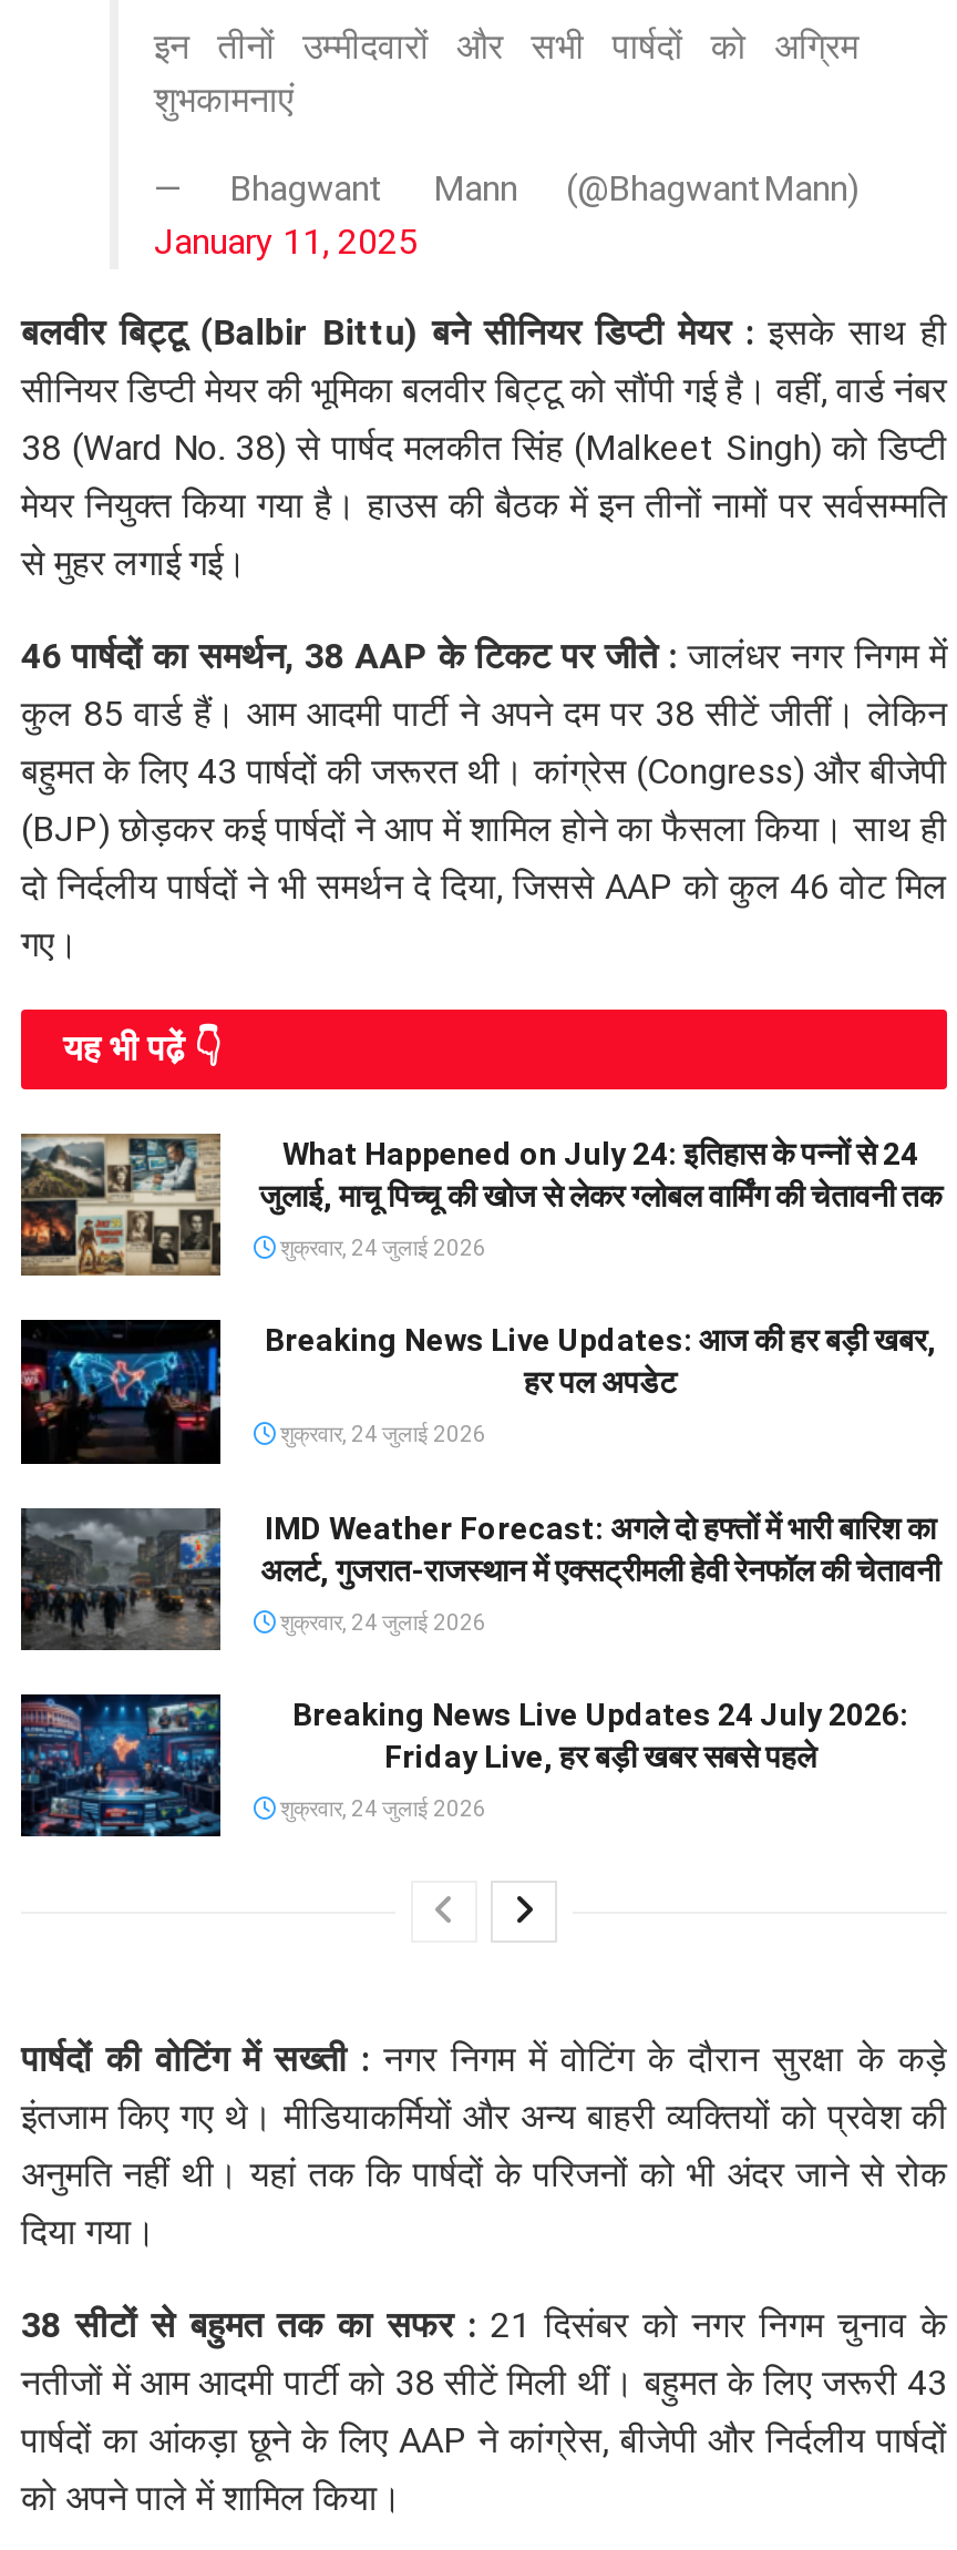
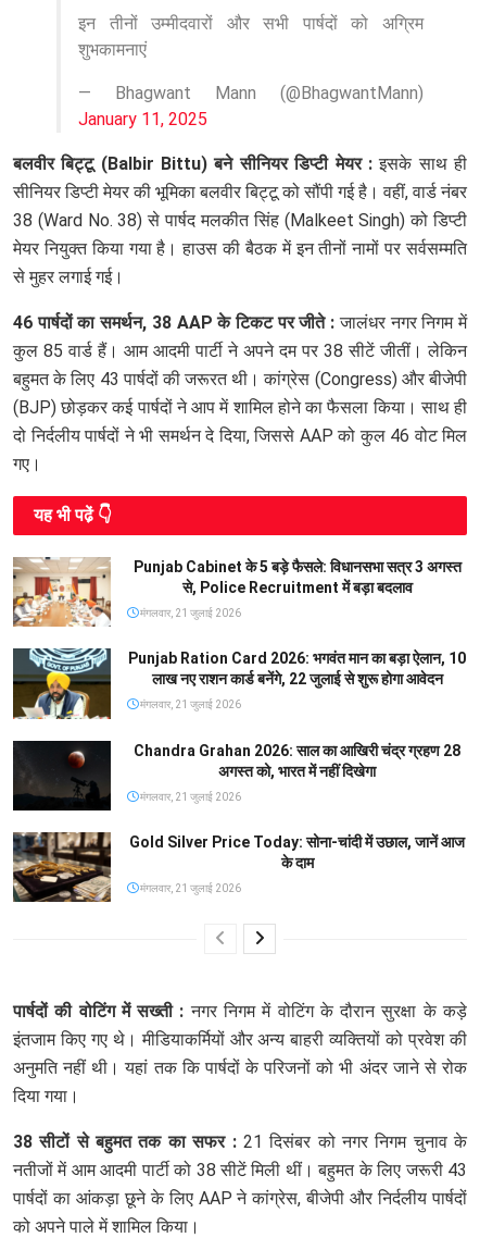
- [image]
- What Happened on July 24: इतिहास के पन्नों से 24
- जुलाई, माचू पिच्चू की खोज से लेकर ग्लोबल वार्मिंग की चेतावनी तक
+ [image]
+ Punjab Cabinet के 5 बड़े फैसले: विधानसभा सत्र 3 अगस्त
+ से, Police Recruitment में बड़ा बदलाव

- शुक्रवार, 24 जुलाई 2026
+ मंगलवार, 21 जुलाई 2026

- [image]
- Breaking News Live Updates: आज की हर बड़ी खबर,
- हर पल अपडेट
+ [image]
+ Punjab Ration Card 2026: भगवंत मान का बड़ा ऐलान, 10
+ लाख नए राशन कार्ड बनेंगे, 22 जुलाई से शुरू होगा आवेदन

- शुक्रवार, 24 जुलाई 2026
+ मंगलवार, 21 जुलाई 2026

- [image]
- IMD Weather Forecast: अगले दो हफ्तों में भारी बारिश का
- अलर्ट, गुजरात-राजस्थान में एक्सट्रीमली हेवी रेनफॉल की चेतावनी
+ [image]
+ Chandra Grahan 2026: साल का आखिरी चंद्र ग्रहण 28
+ अगस्त को, भारत में नहीं दिखेगा

- शुक्रवार, 24 जुलाई 2026
+ मंगलवार, 21 जुलाई 2026

- [image]
- शुक्रवार, 24 जुलाई 2026
+ [image]
+ मंगलवार, 21 जुलाई 2026

- Breaking News Live Updates 24 July 2026:
- Friday Live, हर बड़ी खबर सबसे पहले
+ Gold Silver Price Today: सोना-चांदी में उछाल, जानें आज
+ के दाम
